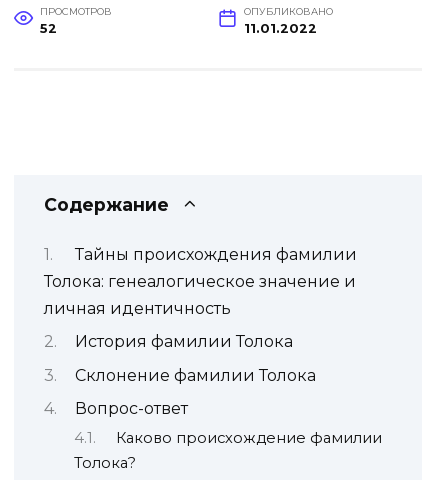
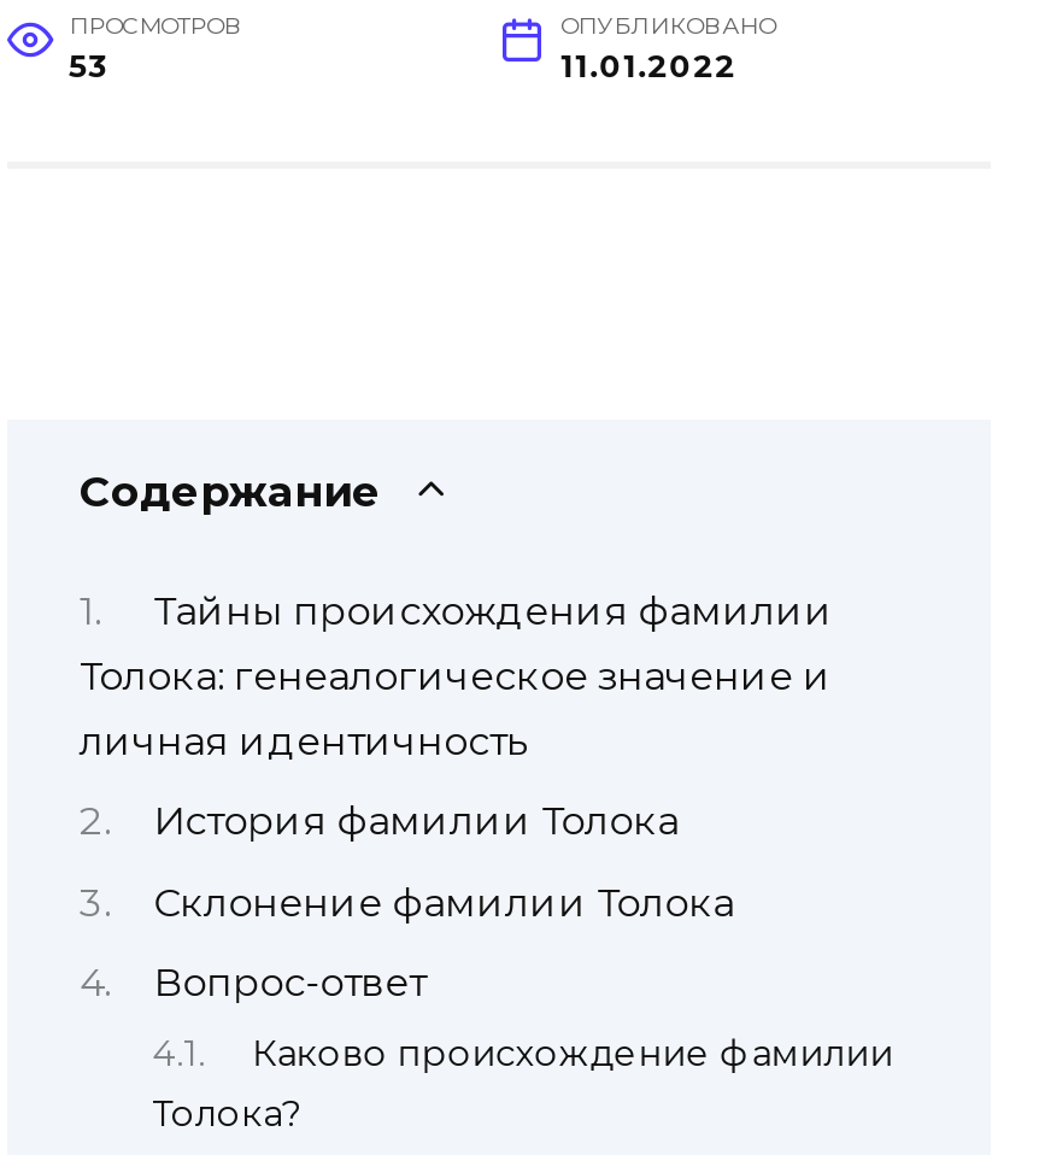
- 52
+ 53
